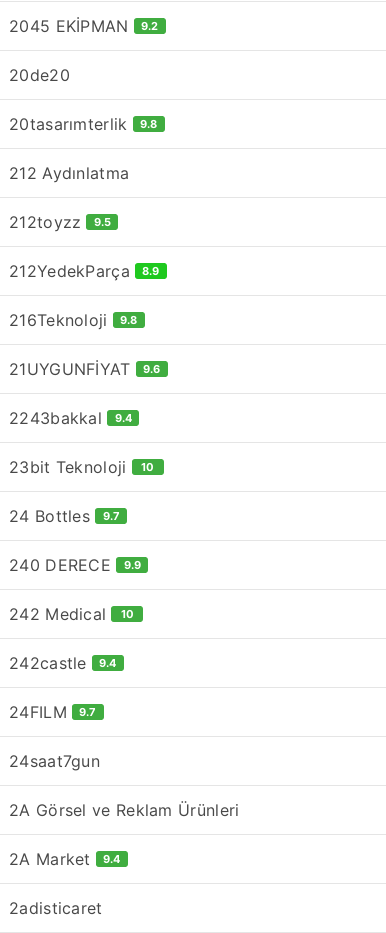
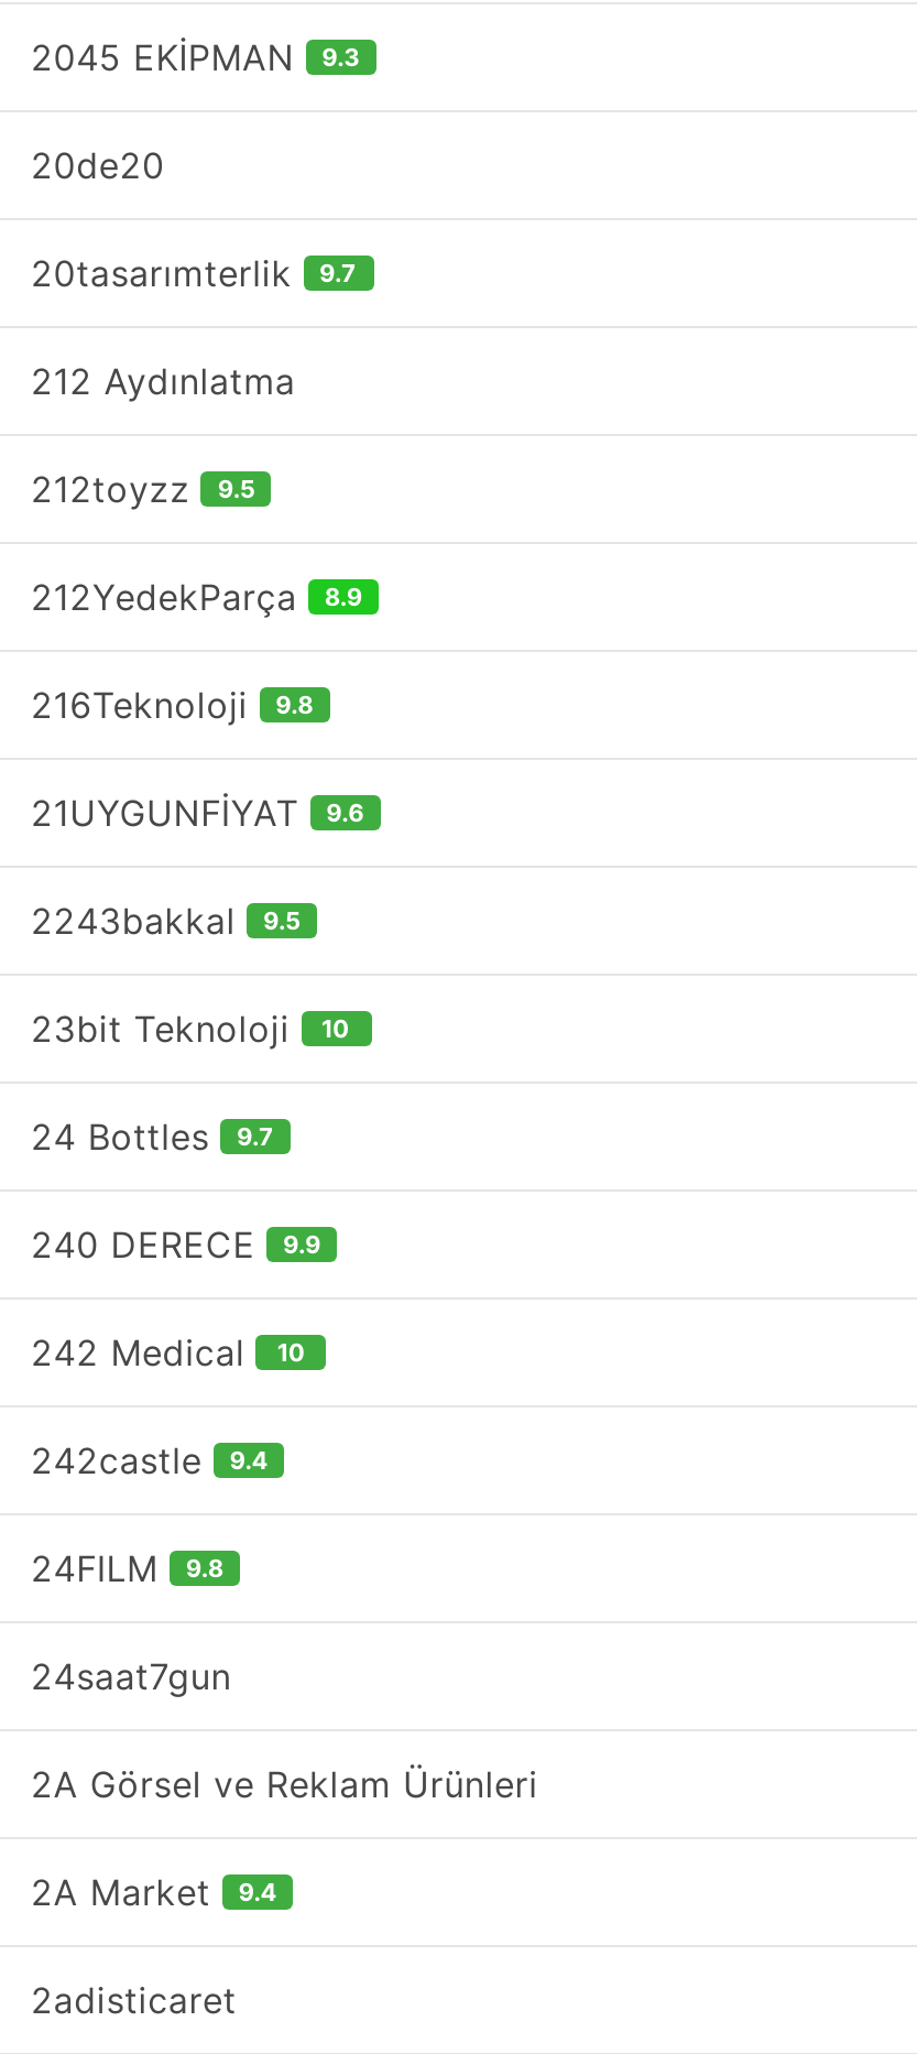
- 2045 EKİPMAN 9.2
+ 2045 EKİPMAN 9.3

- 20tasarımterlik 9.8
+ 20tasarımterlik 9.7

- 2243bakkal 9.4
+ 2243bakkal 9.5

- 24FILM 9.7
+ 24FILM 9.8
